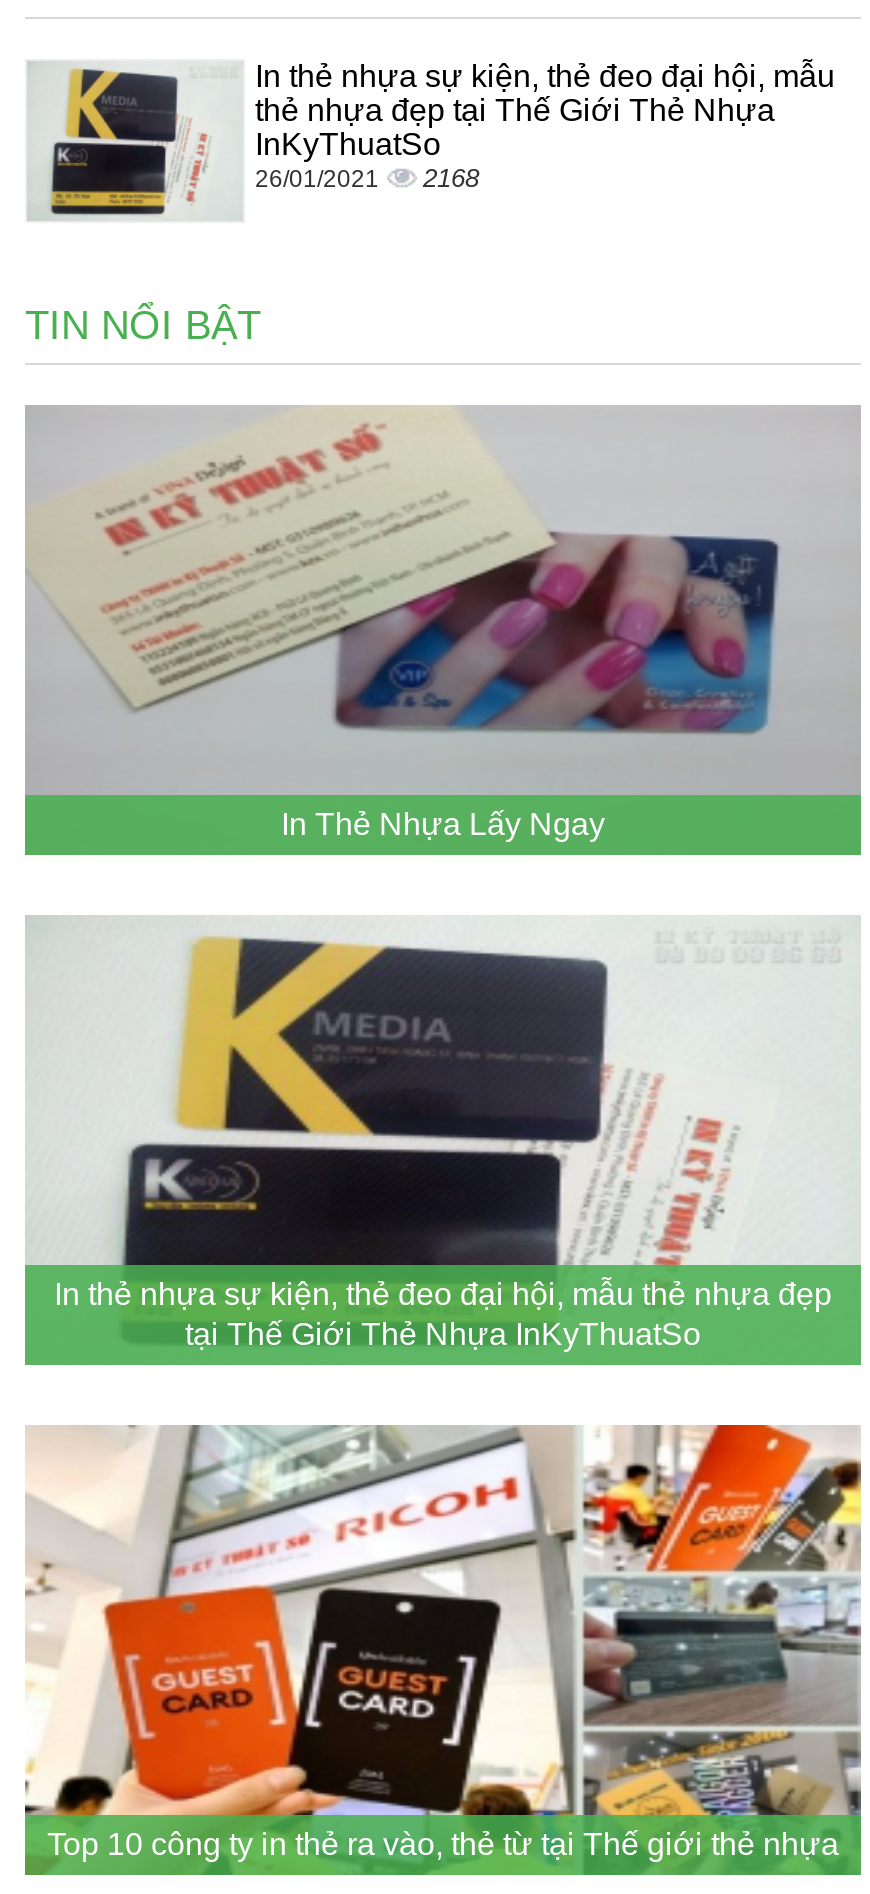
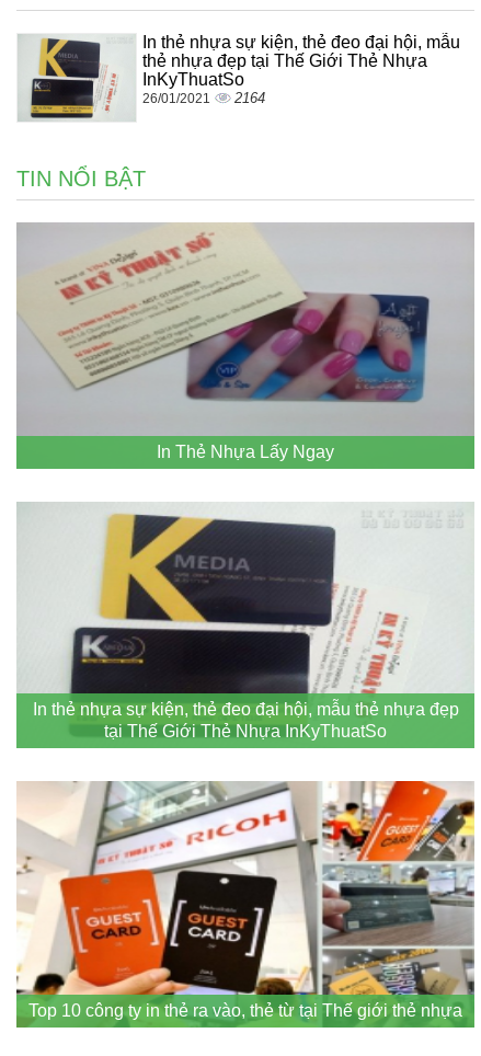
- 26/01/2021 2168
+ 26/01/2021 2164
